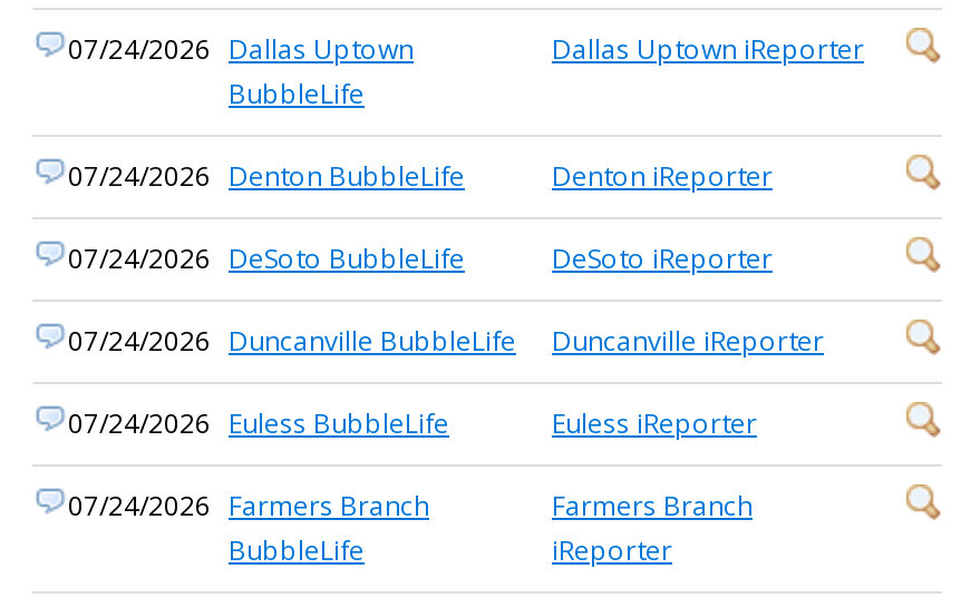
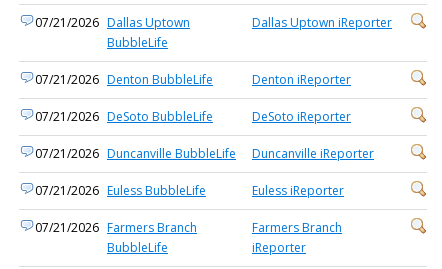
- 07/24/2026 Dallas Uptown
+ 07/21/2026 Dallas Uptown

- 07/24/2026 Denton BubbleLife
+ 07/21/2026 Denton BubbleLife

- 07/24/2026 DeSoto BubbleLife
+ 07/21/2026 DeSoto BubbleLife

- 07/24/2026 Duncanville BubbleLife
+ 07/21/2026 Duncanville BubbleLife

- 07/24/2026 Euless BubbleLife
+ 07/21/2026 Euless BubbleLife

- 07/24/2026 Farmers Branch
+ 07/21/2026 Farmers Branch
